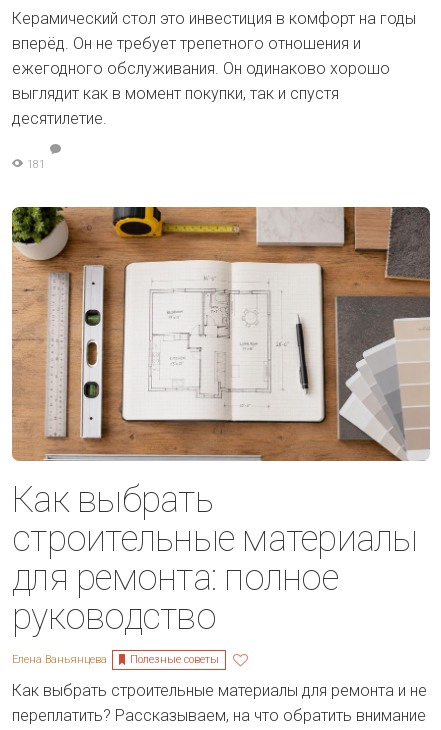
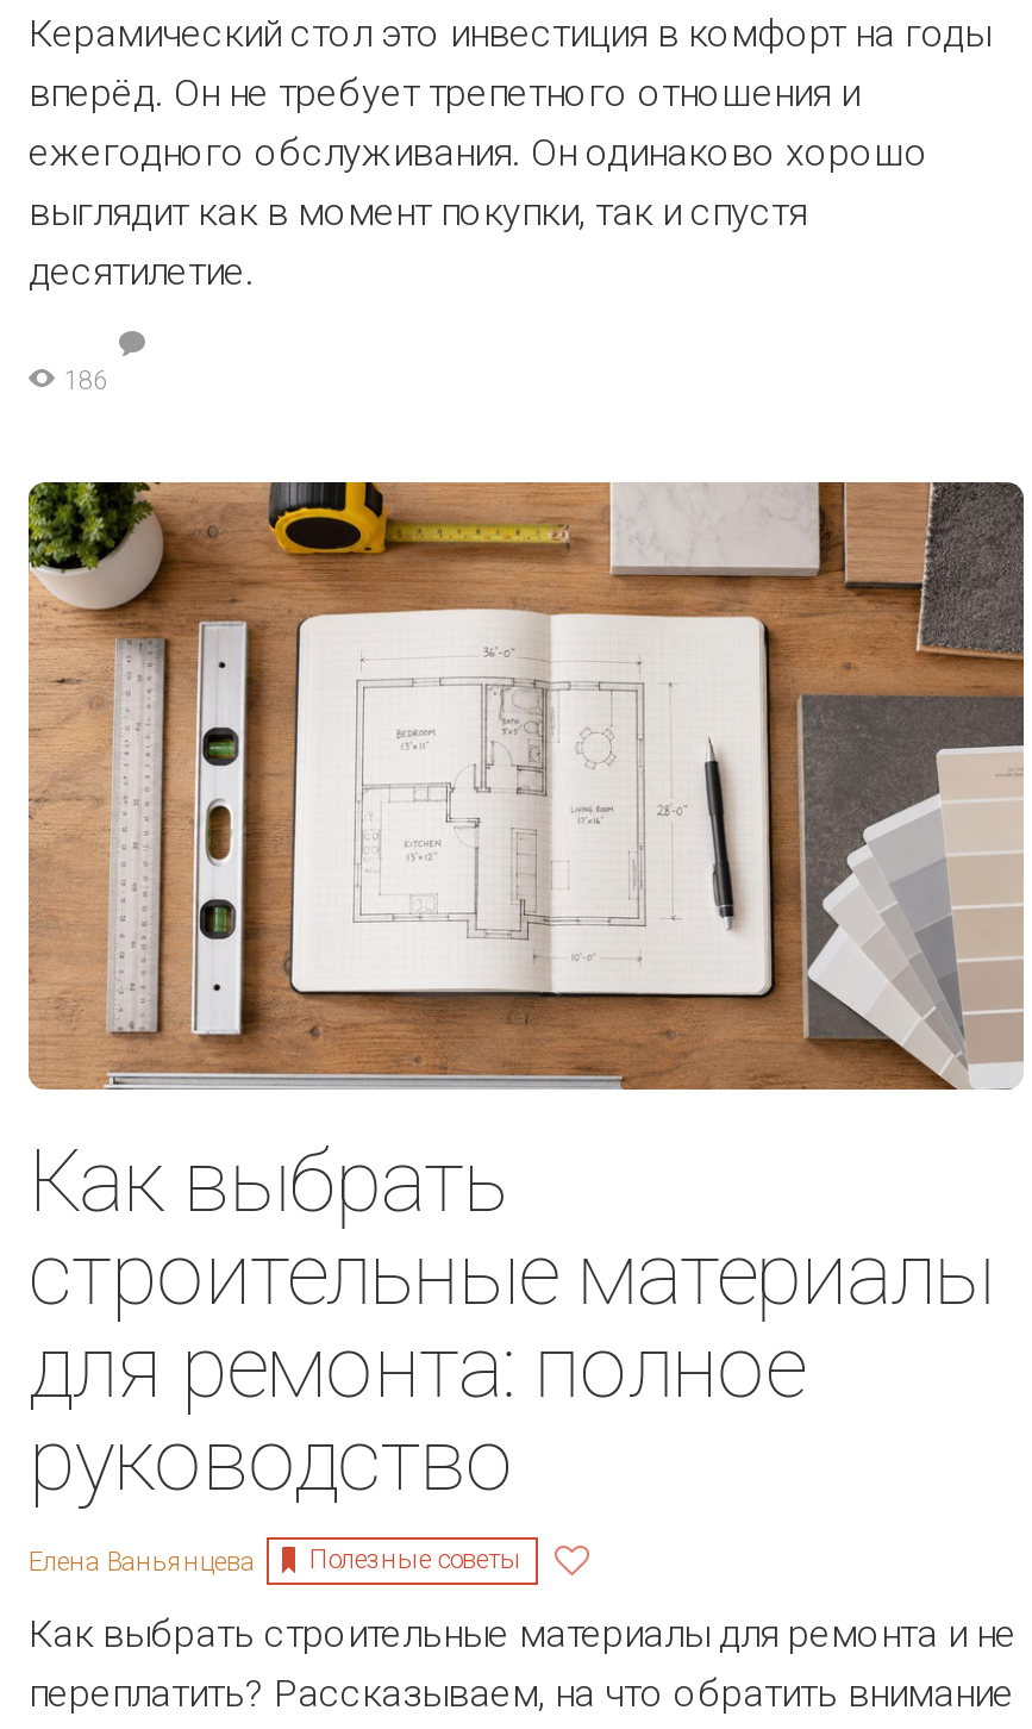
- 181
+ 186
